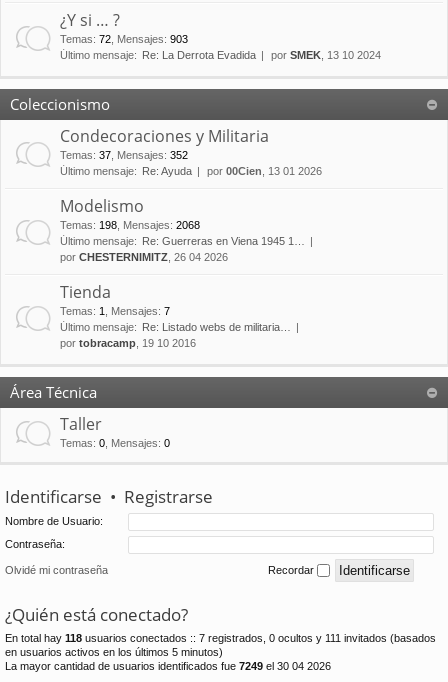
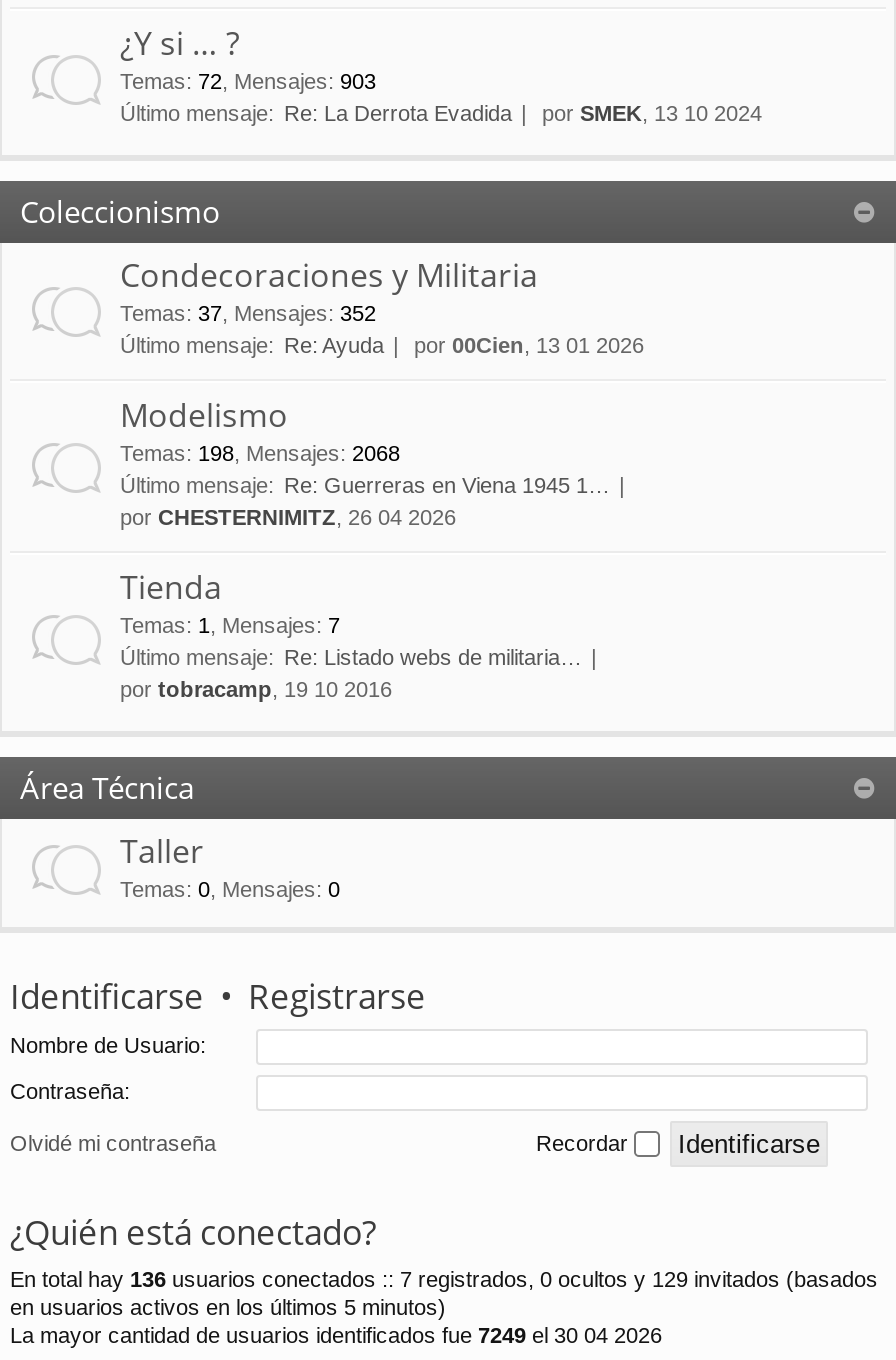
- En total hay 118 usuarios conectados :: 7 registrados, 0 ocultos y 111 invitados (basados
+ En total hay 136 usuarios conectados :: 7 registrados, 0 ocultos y 129 invitados (basados
